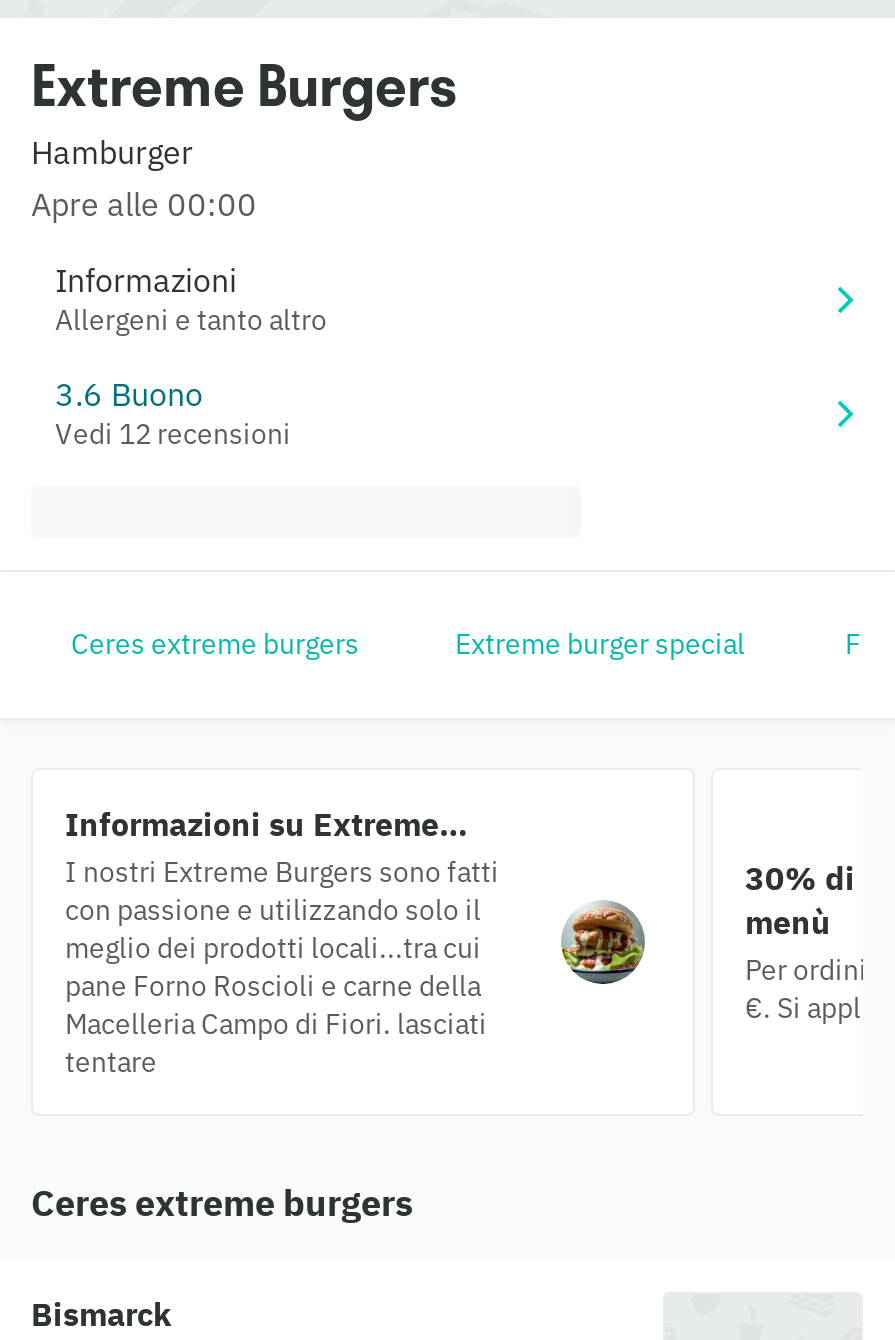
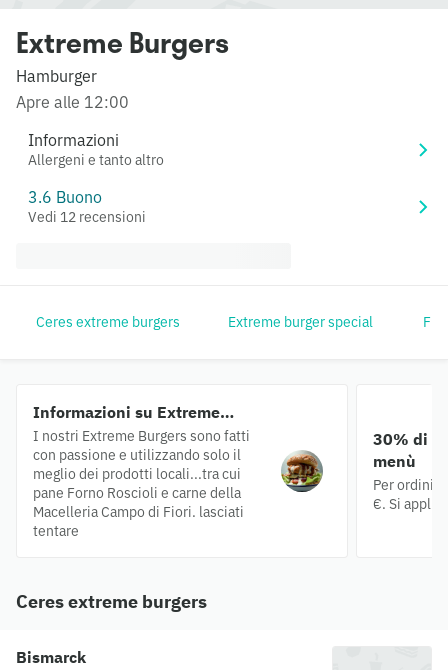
- Apre alle 00:00
+ Apre alle 12:00
